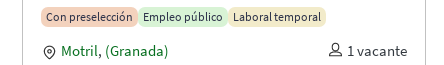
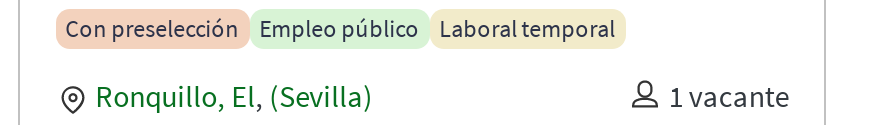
- Motril, (Granada)
+ Ronquillo, El, (Sevilla)
